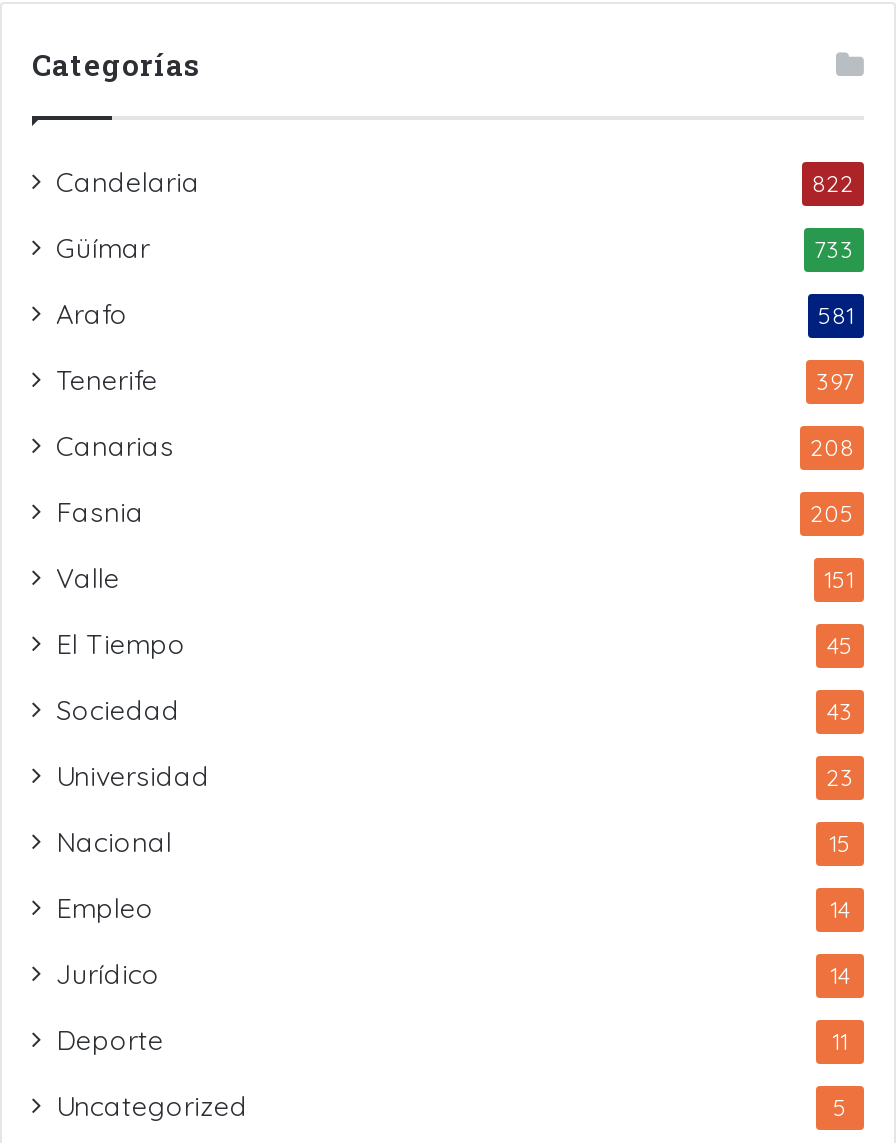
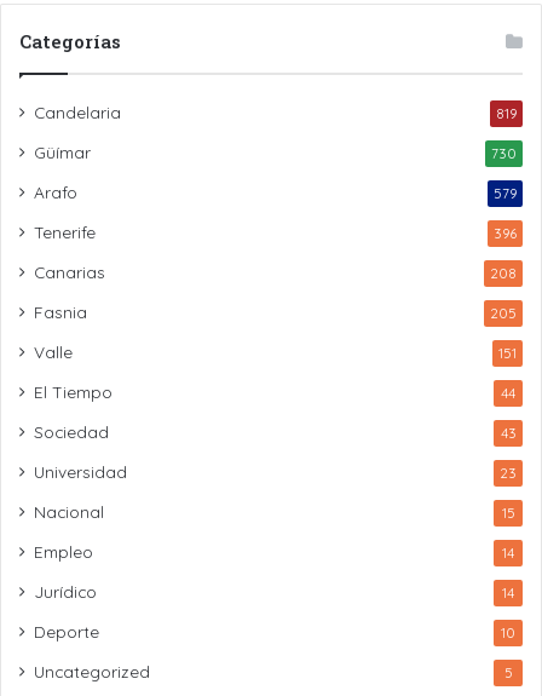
- 822
+ 819

- 733
+ 730

- 581
+ 579

- 397
+ 396

- 45
+ 44

- 11
+ 10
